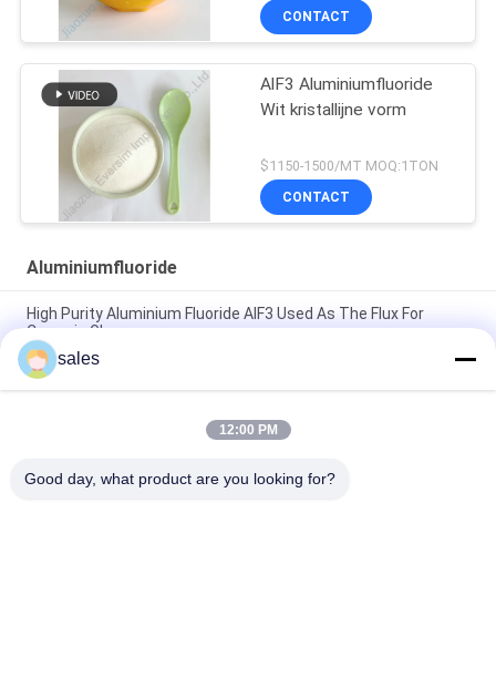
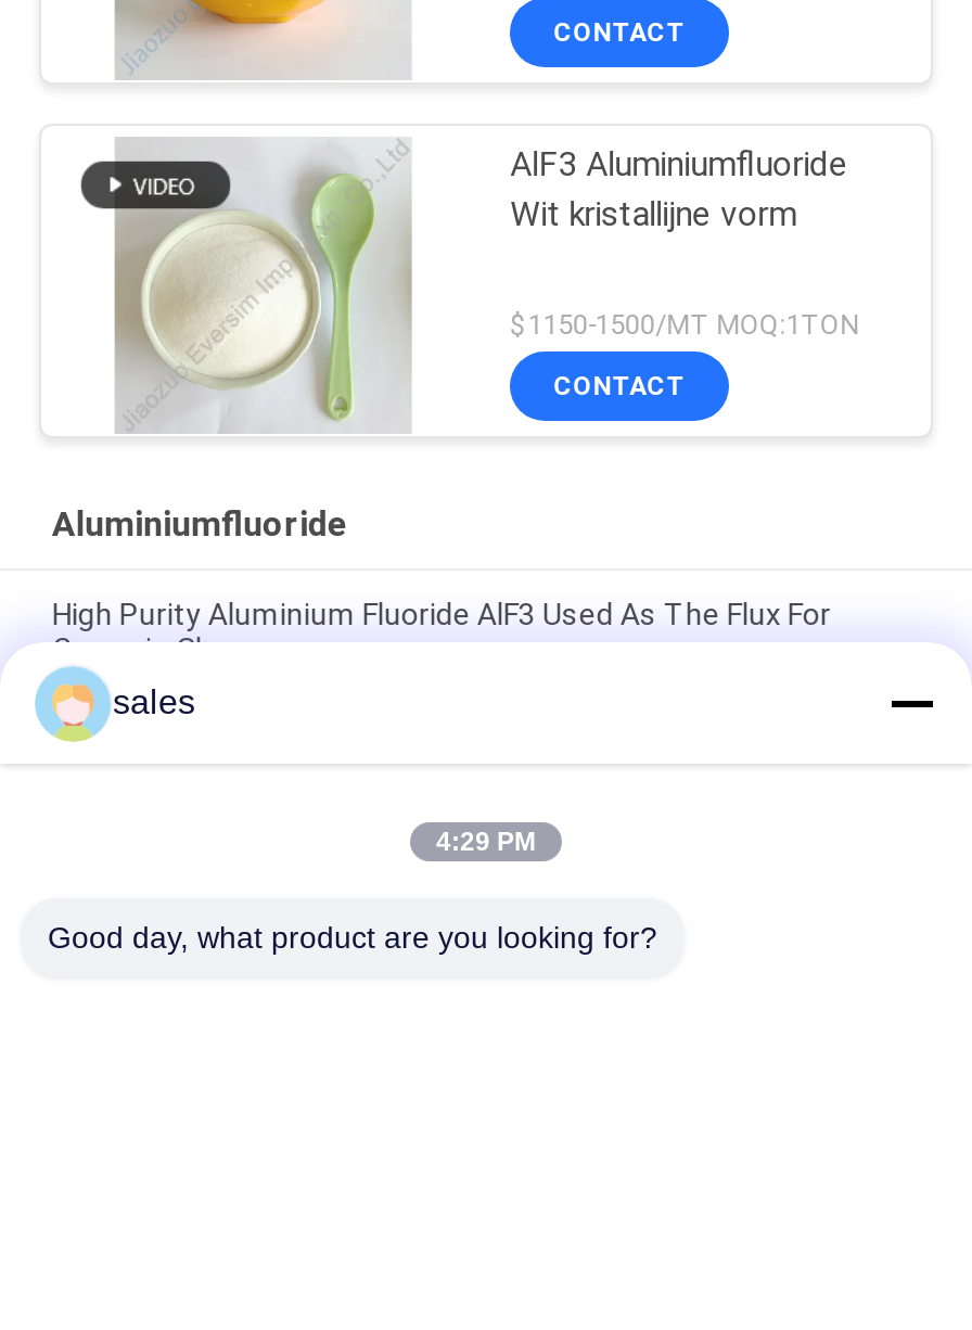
- 12:00 PM
+ 4:29 PM
